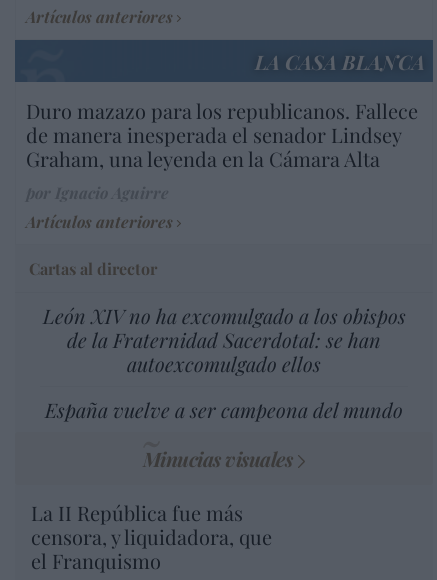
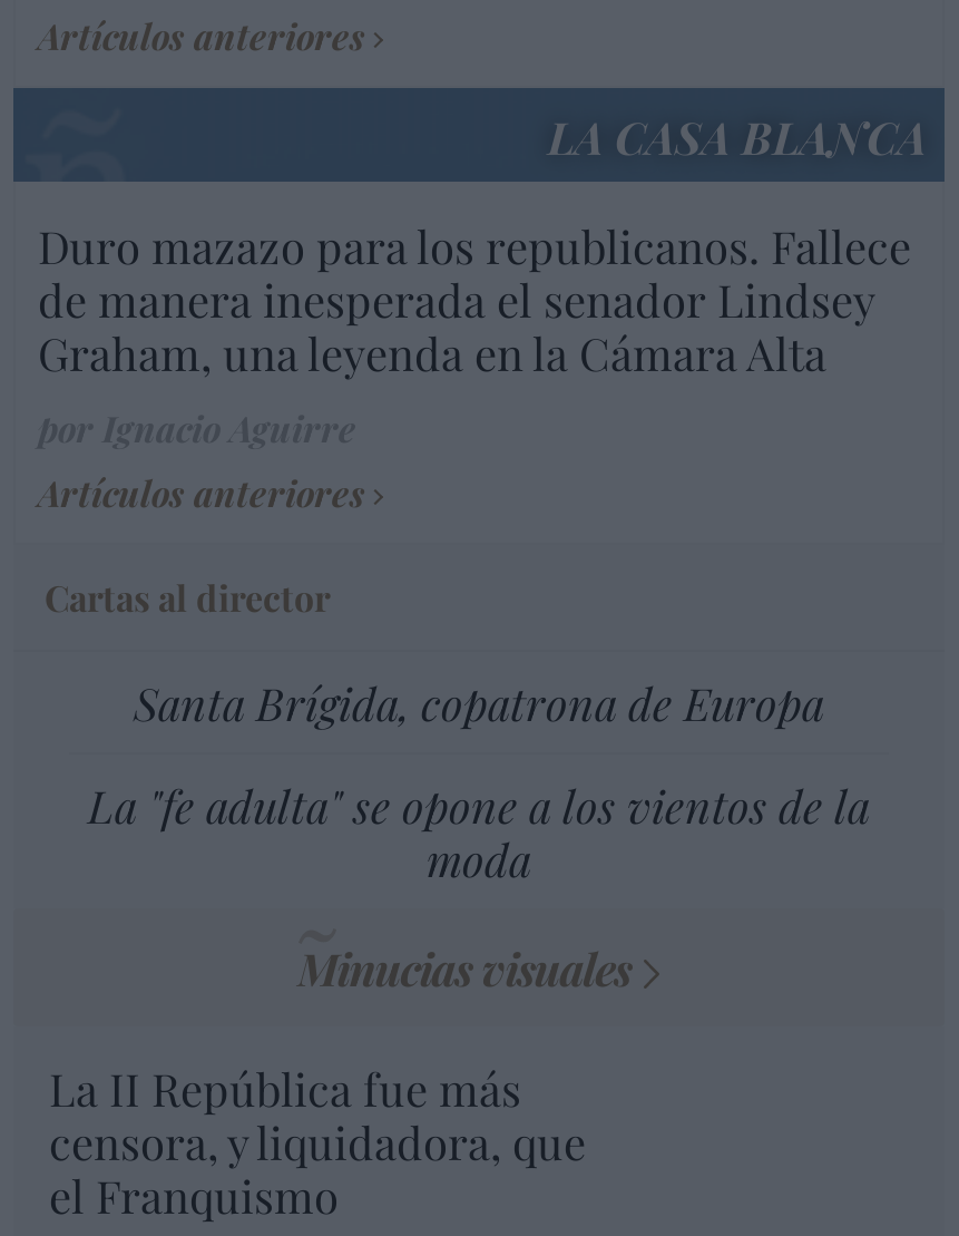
- León XIV no ha excomulgado a los obispos
- de la Fraternidad Sacerdotal: se han
- autoexcomulgado ellos
+ Santa Brígida, copatrona de Europa

- España vuelve a ser campeona del mundo
+ La "fe adulta" se opone a los vientos de la
+ moda
